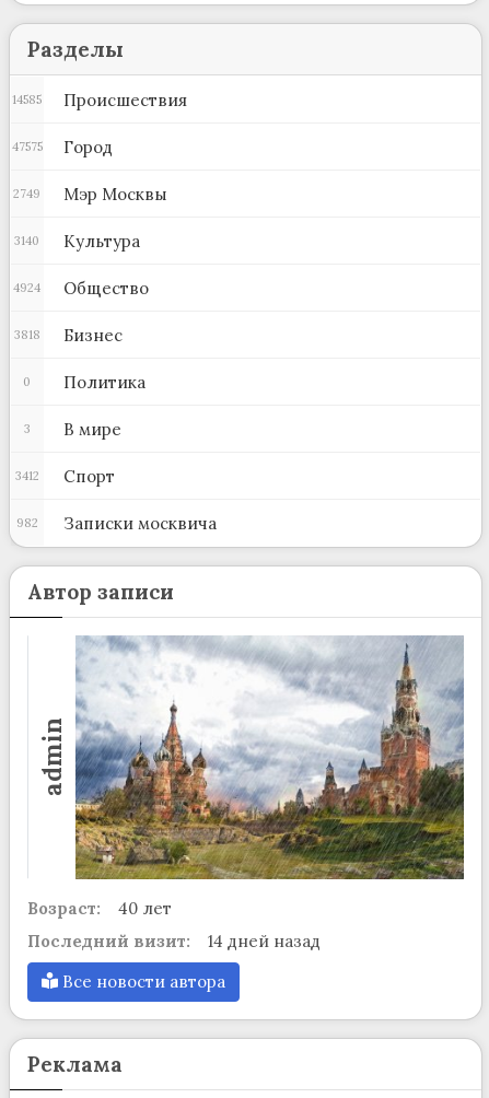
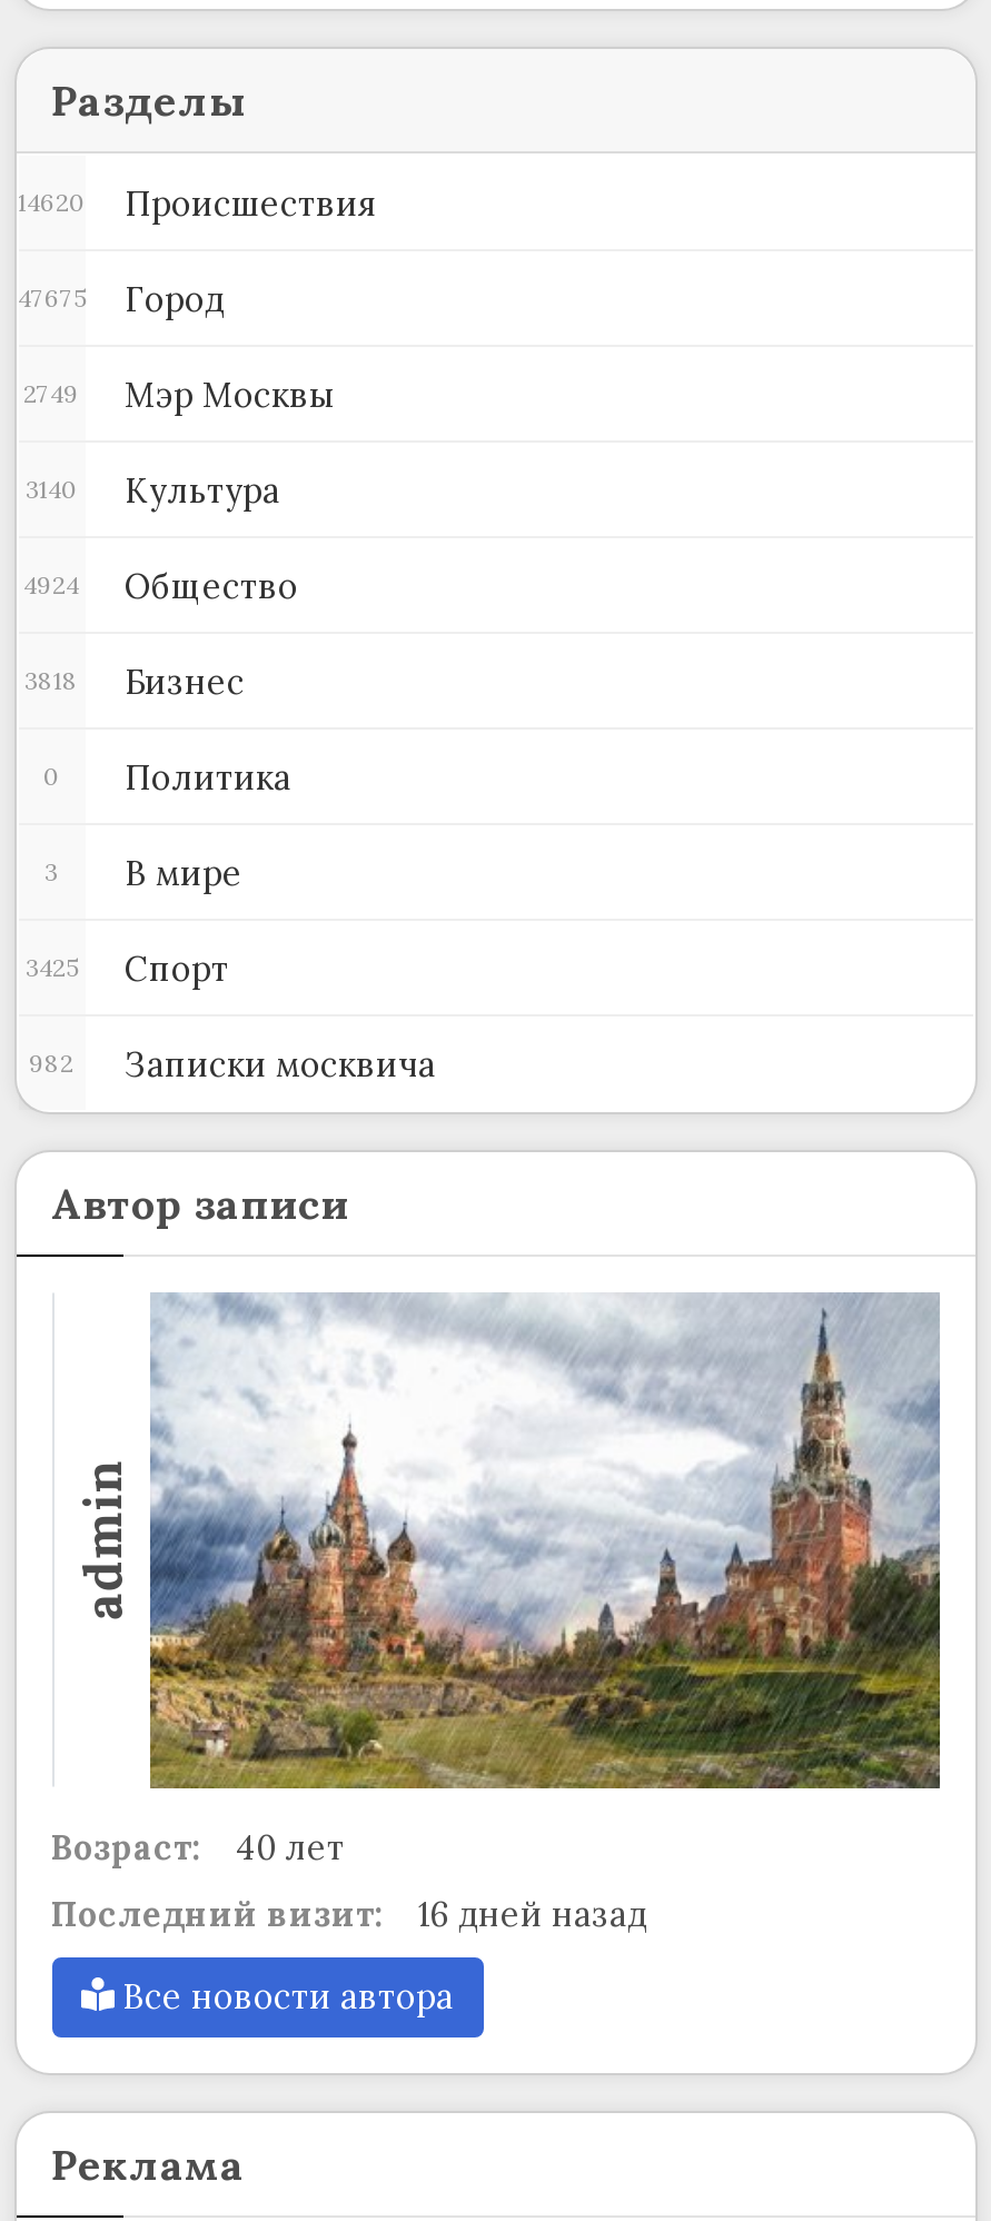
- 14585 Происшествия
+ 14620 Происшествия

- 47575 Город
+ 47675 Город

- 3412 Спорт
+ 3425 Спорт

- Последний визит: 14 дней назад
+ Последний визит: 16 дней назад
